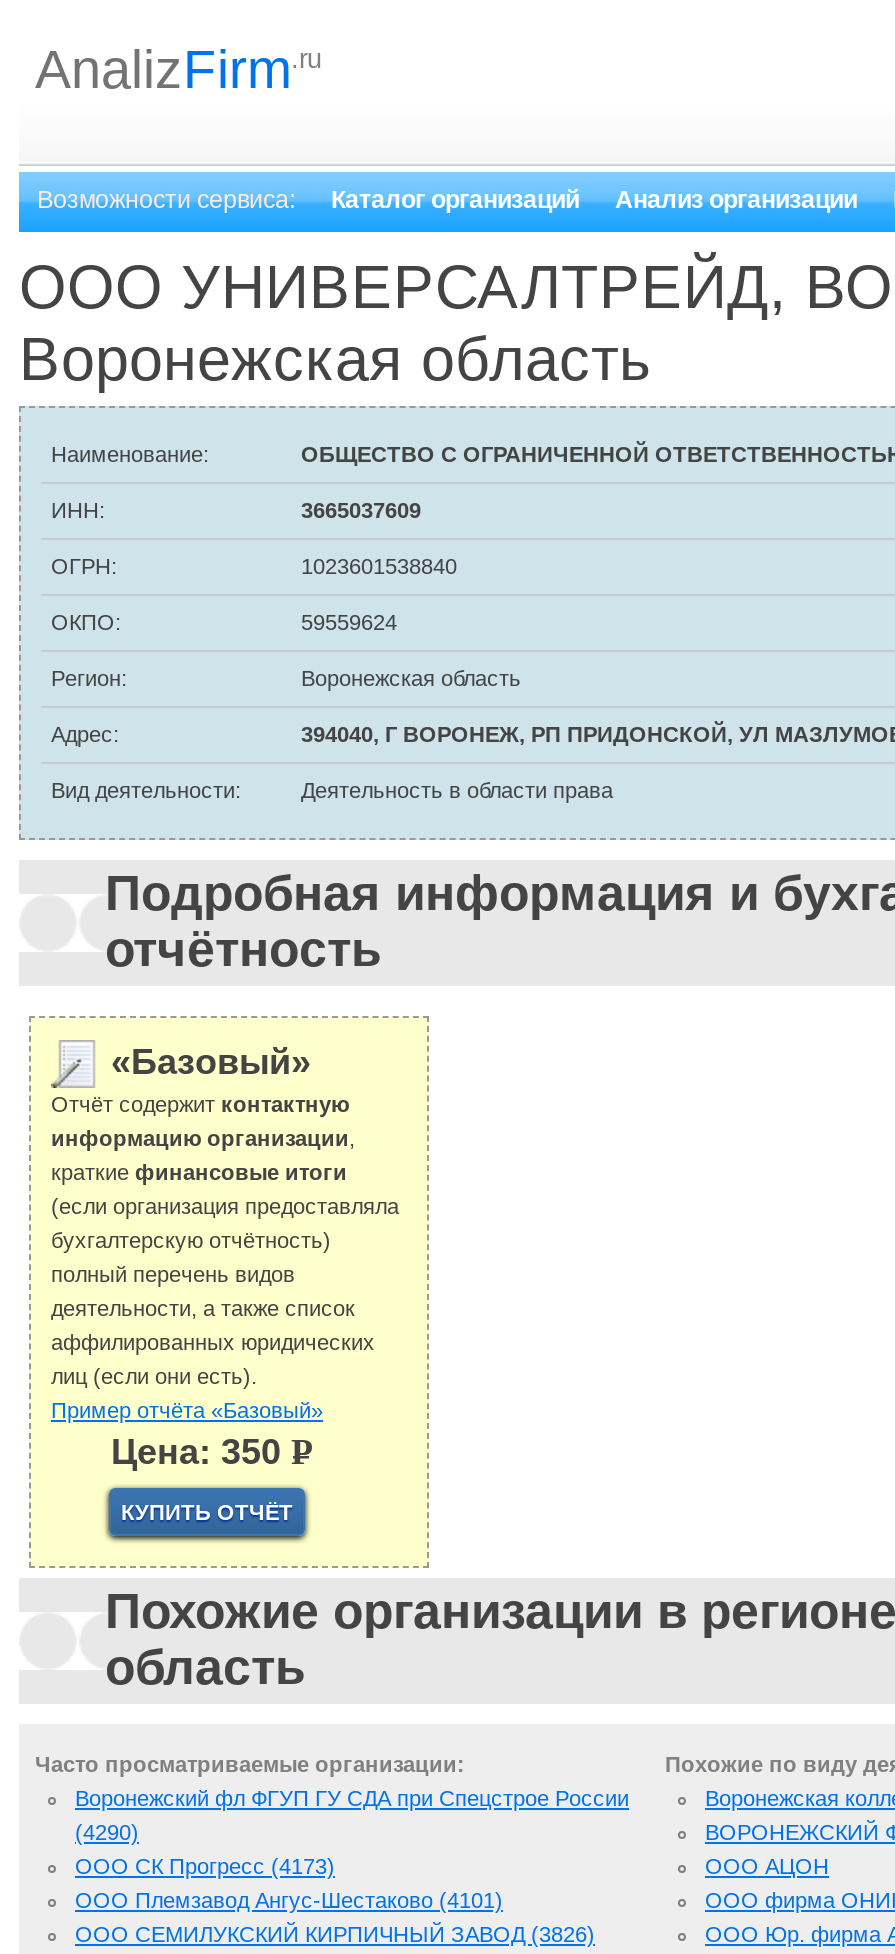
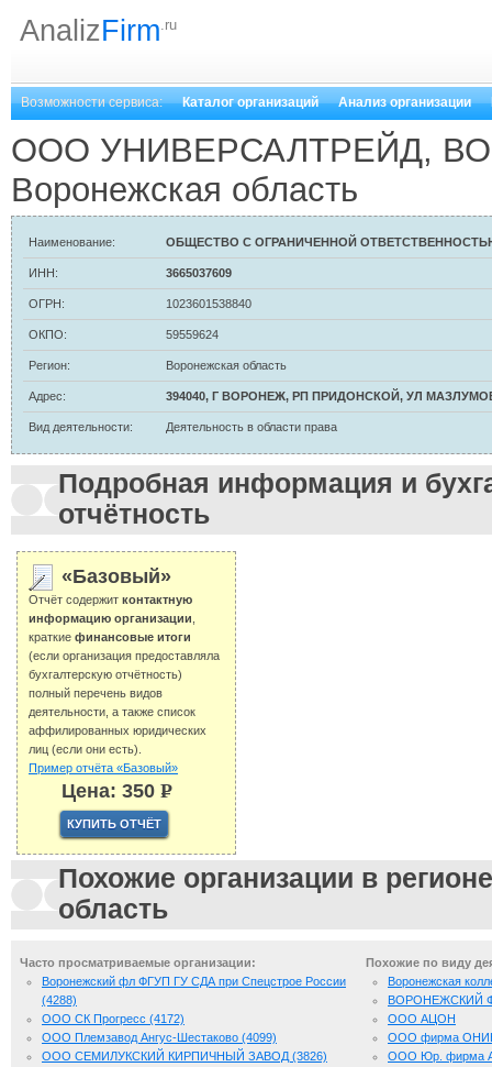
- (4290)
+ (4288)

- ООО СК Прогресс (4173)
+ ООО СК Прогресс (4172)

- ООО Племзавод Ангус-Шестаково (4101)
+ ООО Племзавод Ангус-Шестаково (4099)
